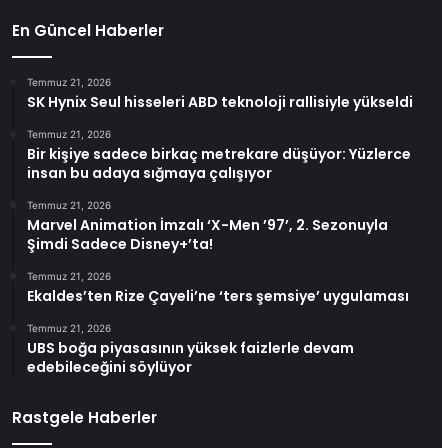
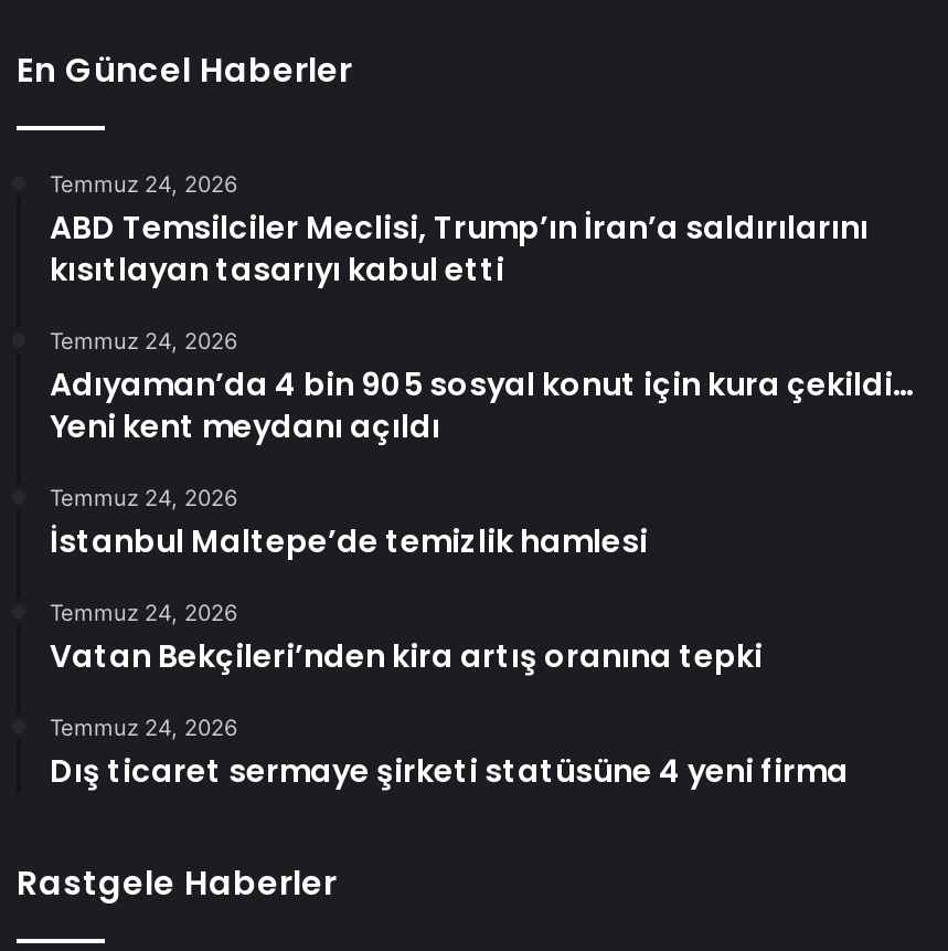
- Temmuz 21, 2026
- SK Hynix Seul hisseleri ABD teknoloji rallisiyle yükseldi
+ Temmuz 24, 2026
+ ABD Temsilciler Meclisi, Trump’ın İran’a saldırılarını
+ kısıtlayan tasarıyı kabul etti

- Temmuz 21, 2026
- Bir kişiye sadece birkaç metrekare düşüyor: Yüzlerce
- insan bu adaya sığmaya çalışıyor
+ Temmuz 24, 2026
+ Adıyaman’da 4 bin 905 sosyal konut için kura çekildi…
+ Yeni kent meydanı açıldı

- Temmuz 21, 2026
- Marvel Animation İmzalı ‘X-Men ’97’, 2. Sezonuyla
- Şimdi Sadece Disney+’ta!
+ Temmuz 24, 2026
+ İstanbul Maltepe’de temizlik hamlesi

- Temmuz 21, 2026
- Ekaldes’ten Rize Çayeli’ne ‘ters şemsiye’ uygulaması
+ Temmuz 24, 2026
+ Vatan Bekçileri’nden kira artış oranına tepki

- Temmuz 21, 2026
- UBS boğa piyasasının yüksek faizlerle devam
- edebileceğini söylüyor
+ Temmuz 24, 2026
+ Dış ticaret sermaye şirketi statüsüne 4 yeni firma
